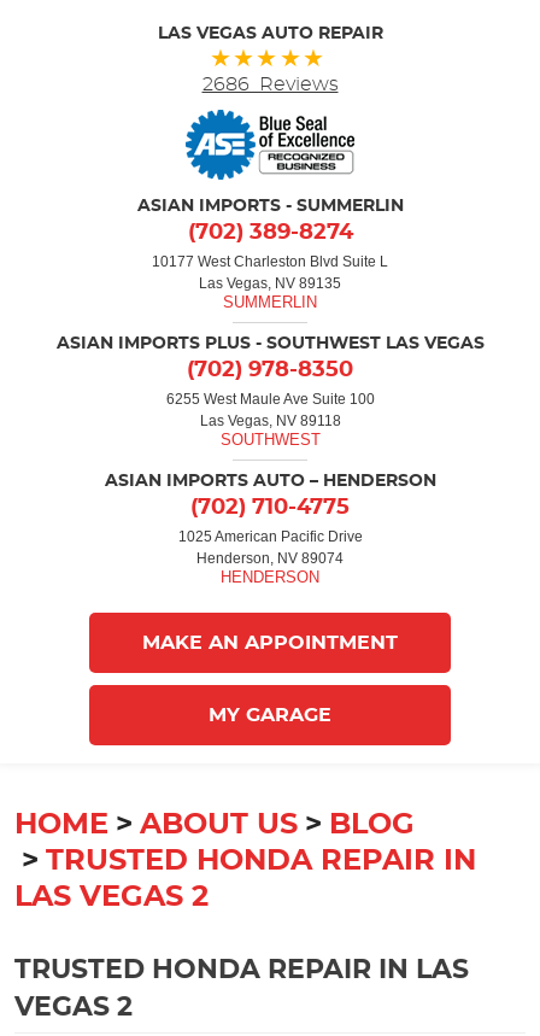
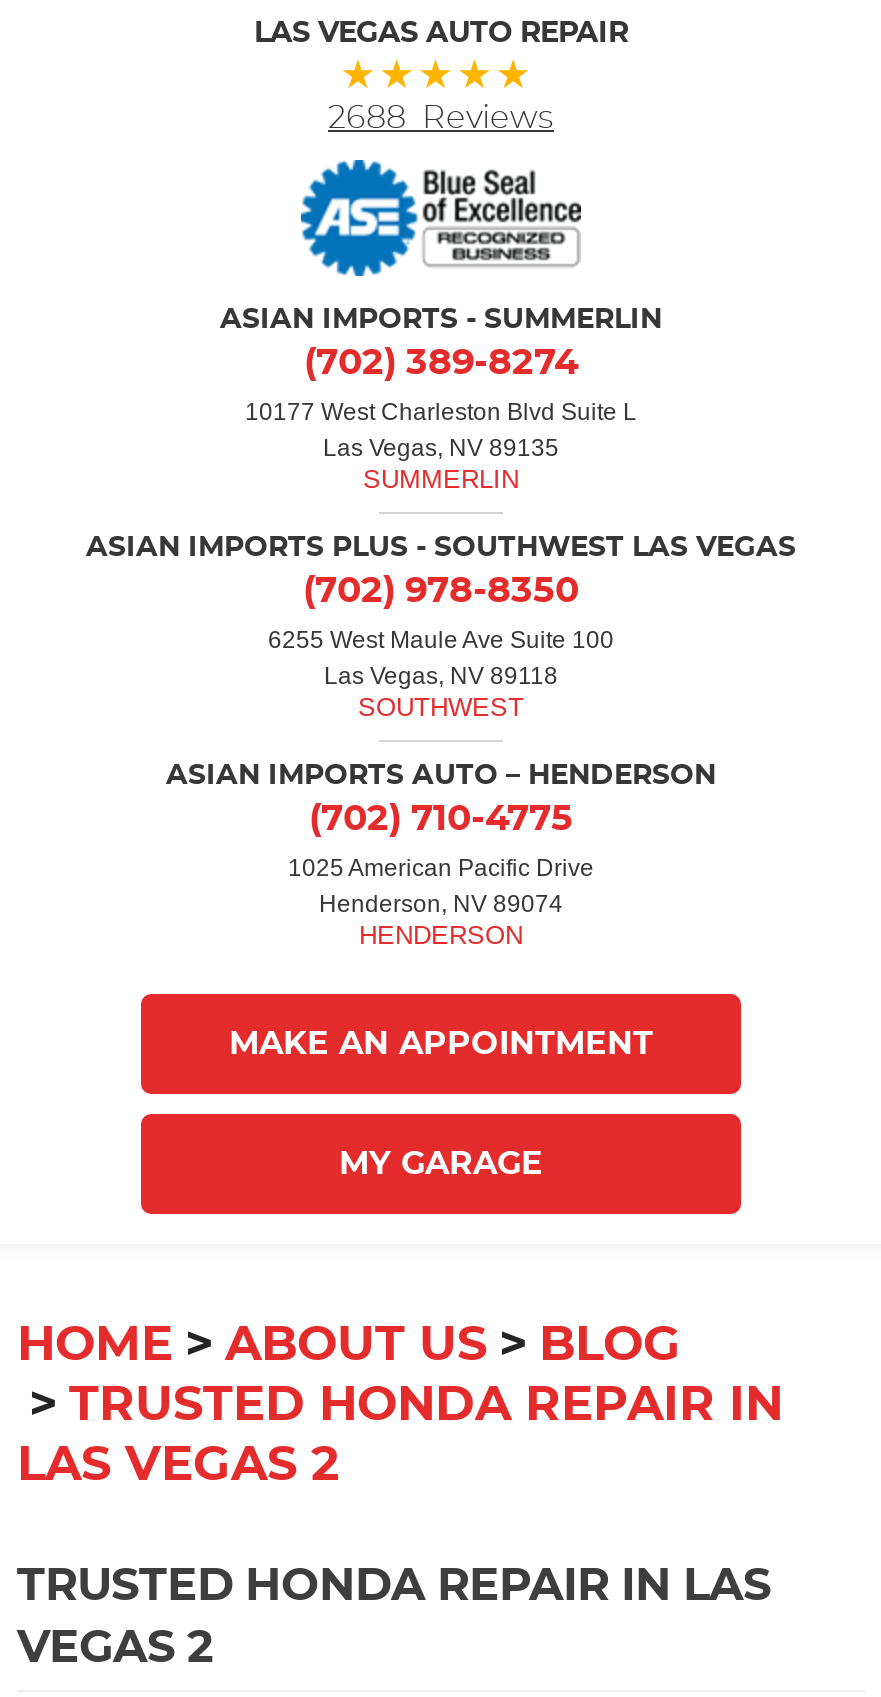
- 2686 Reviews
+ 2688 Reviews
